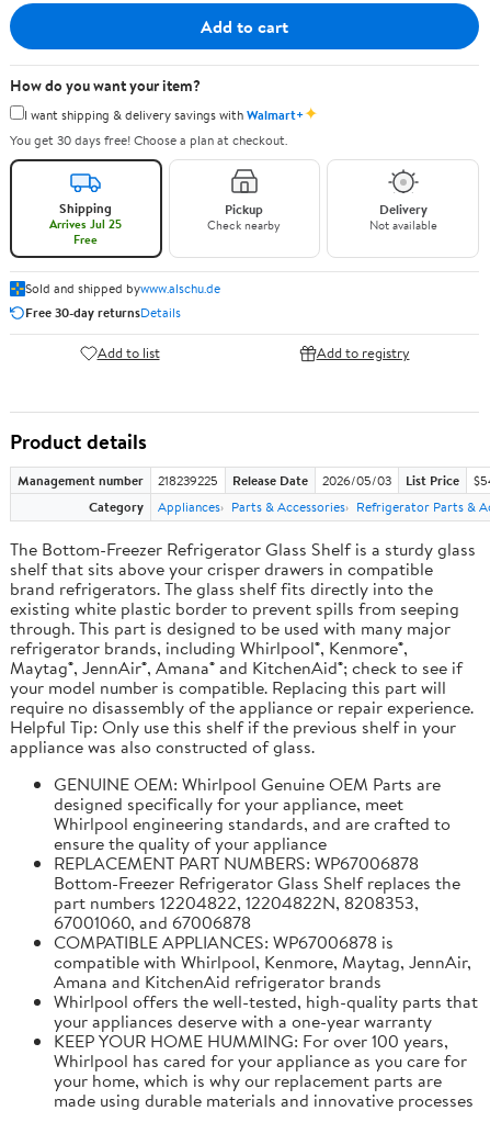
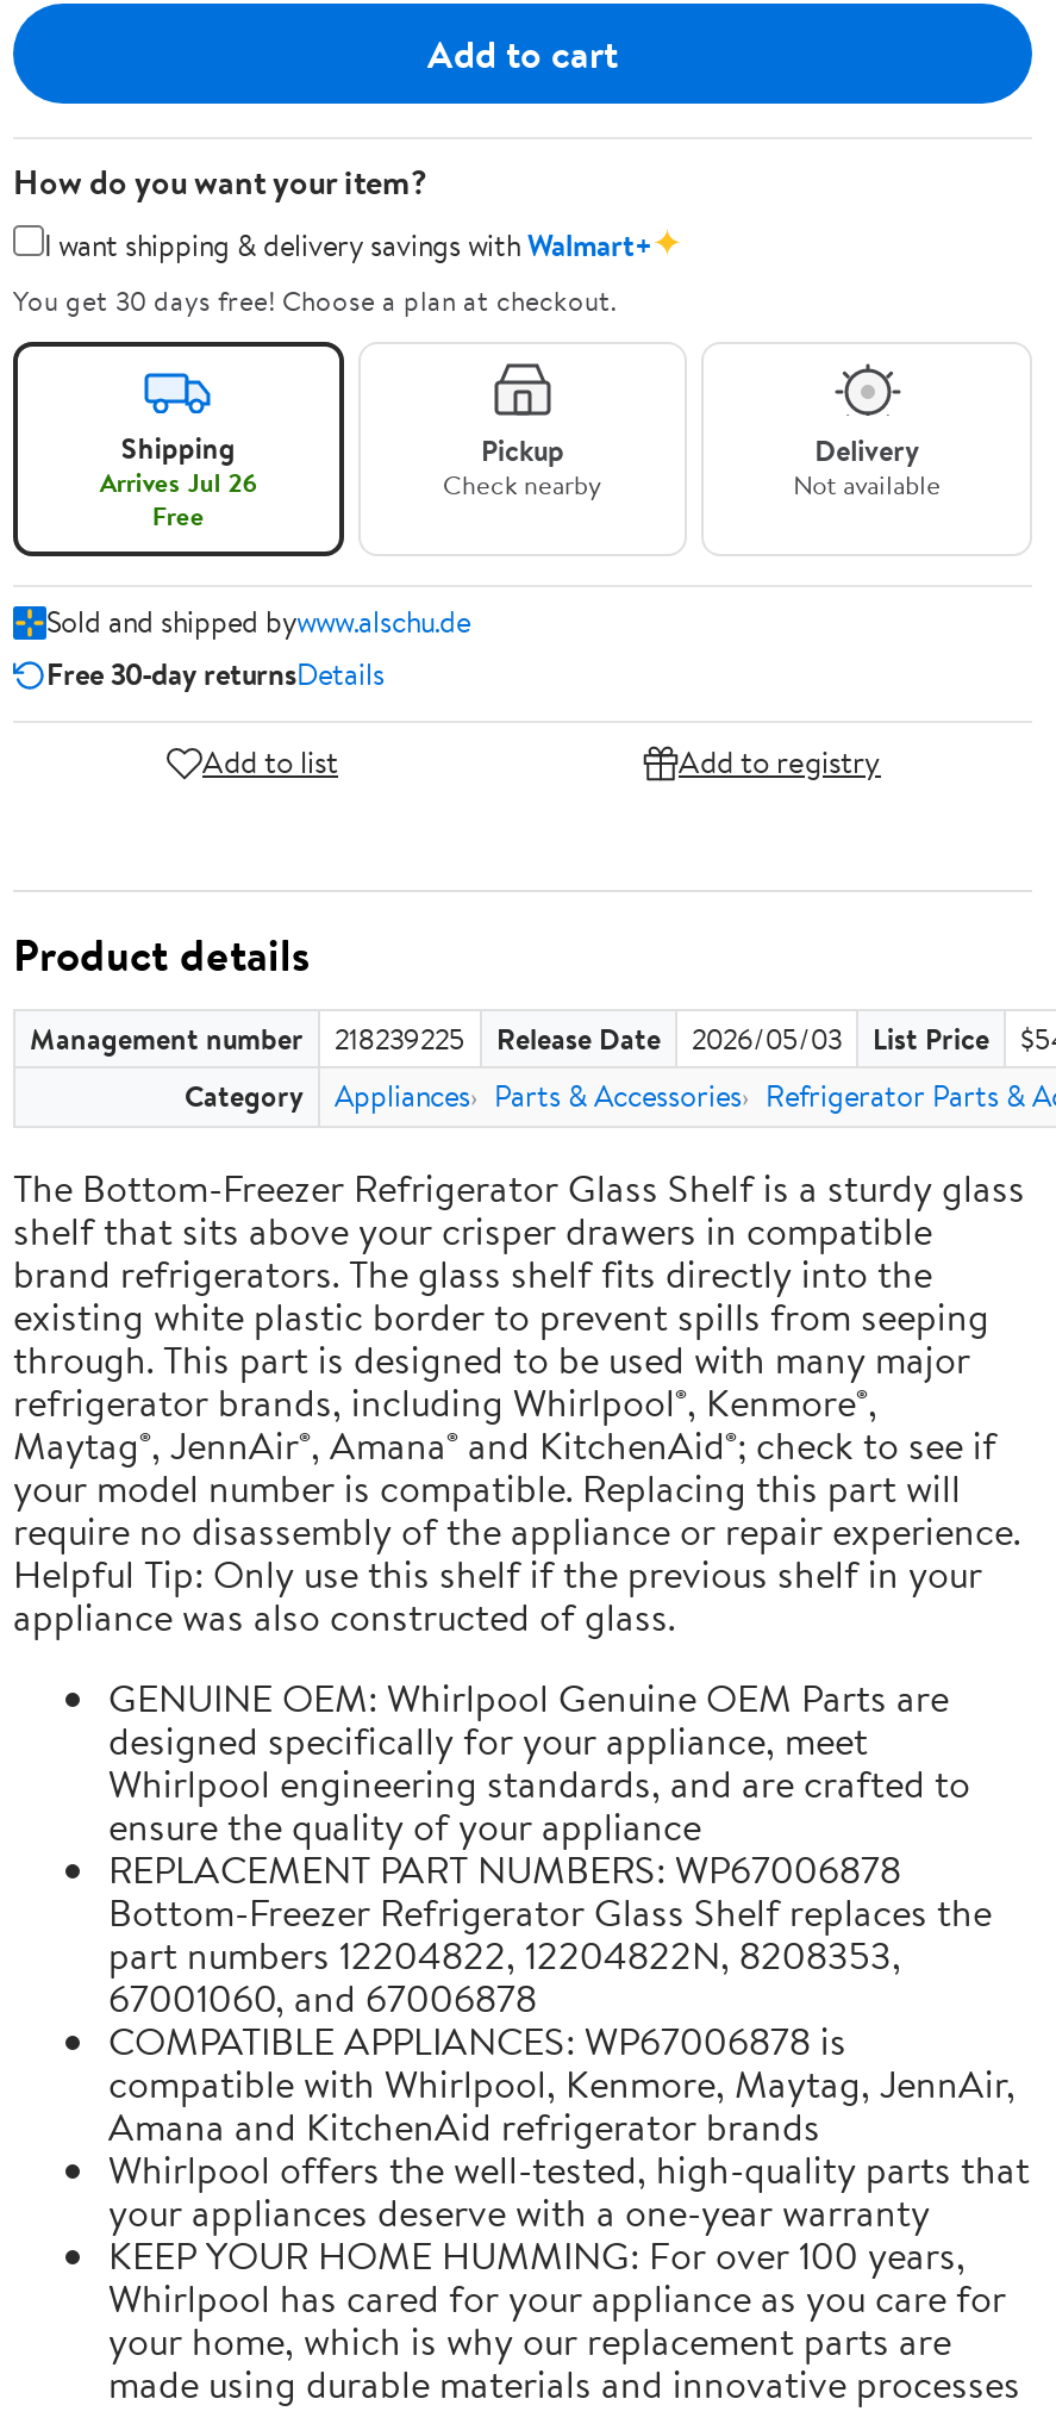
- Arrives Jul 25
+ Arrives Jul 26
